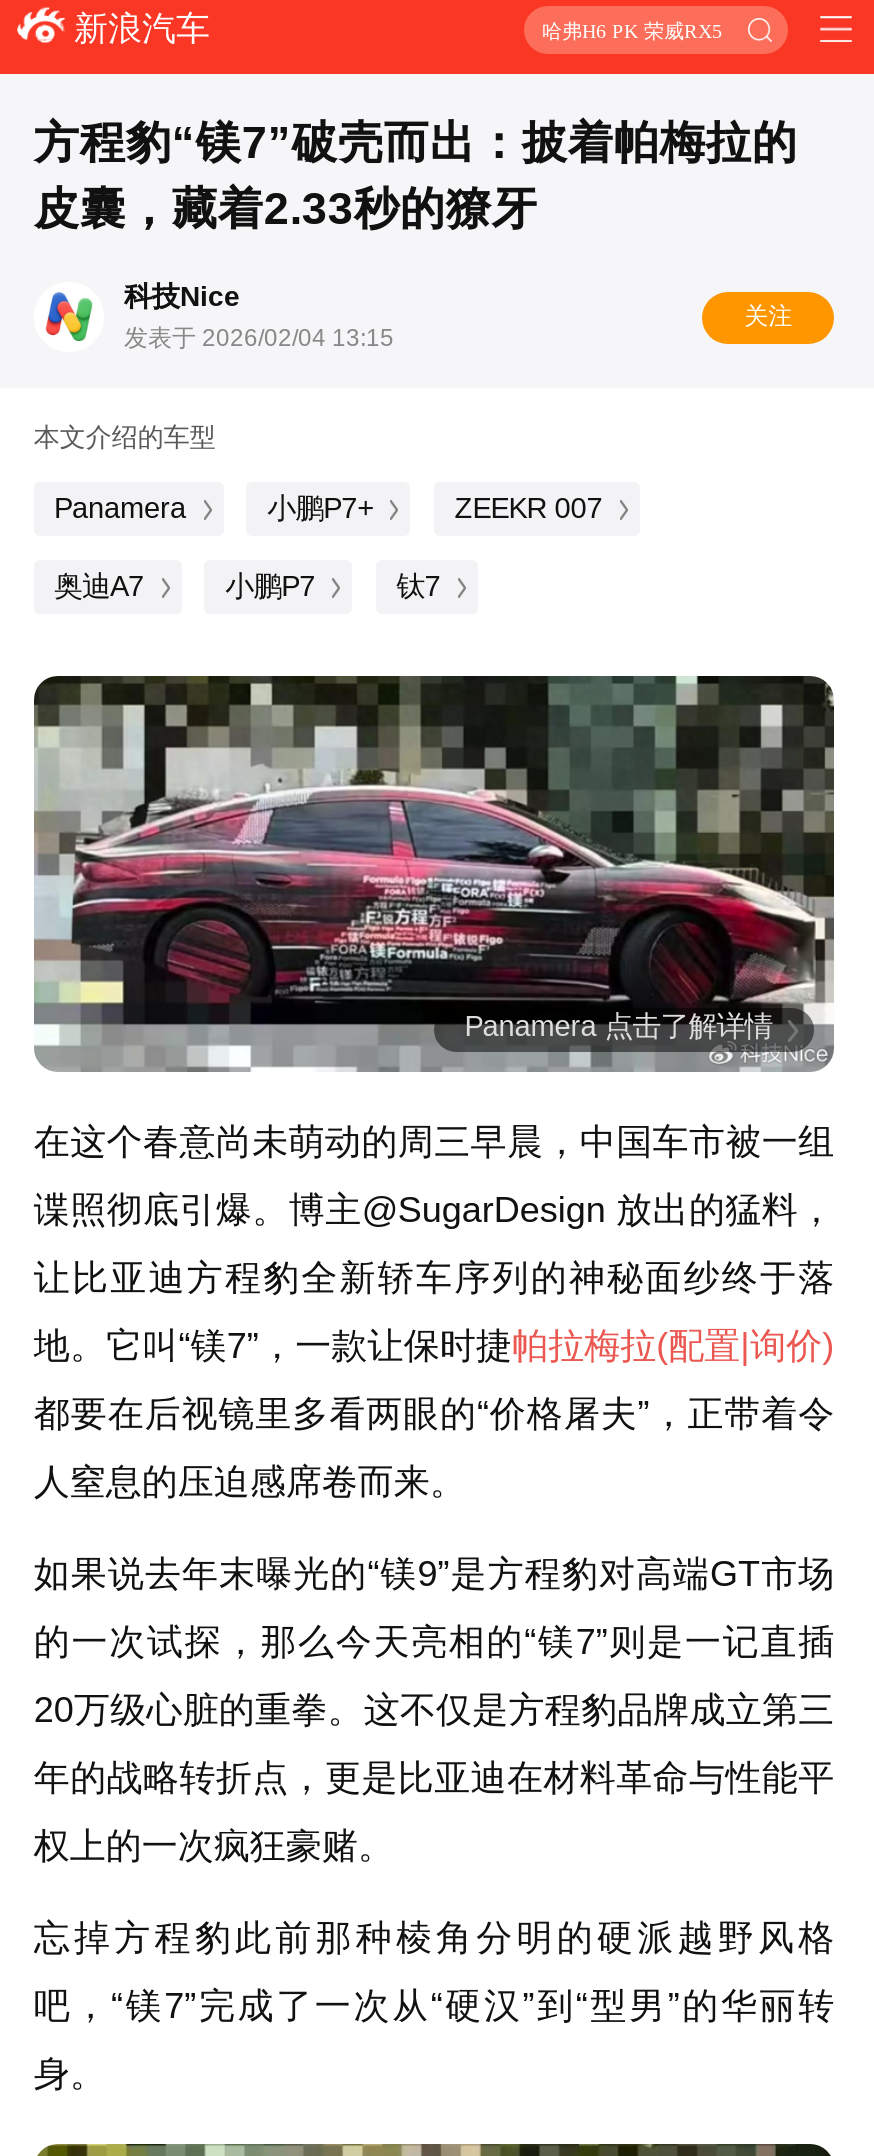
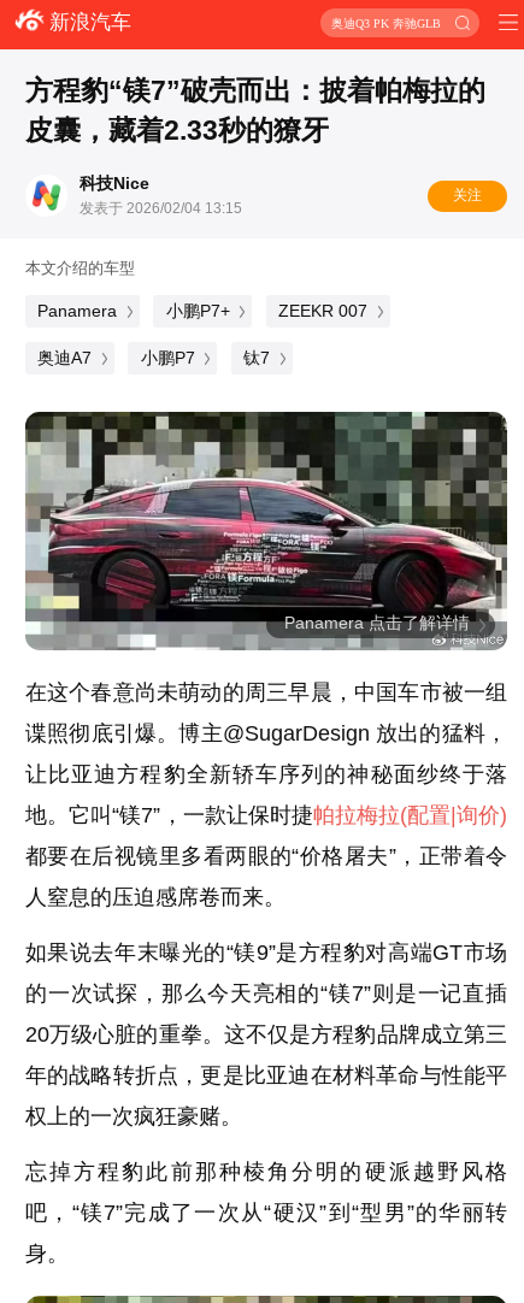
- 哈弗H6 PK 荣威RX5
+ 奥迪Q3 PK 奔驰GLB
